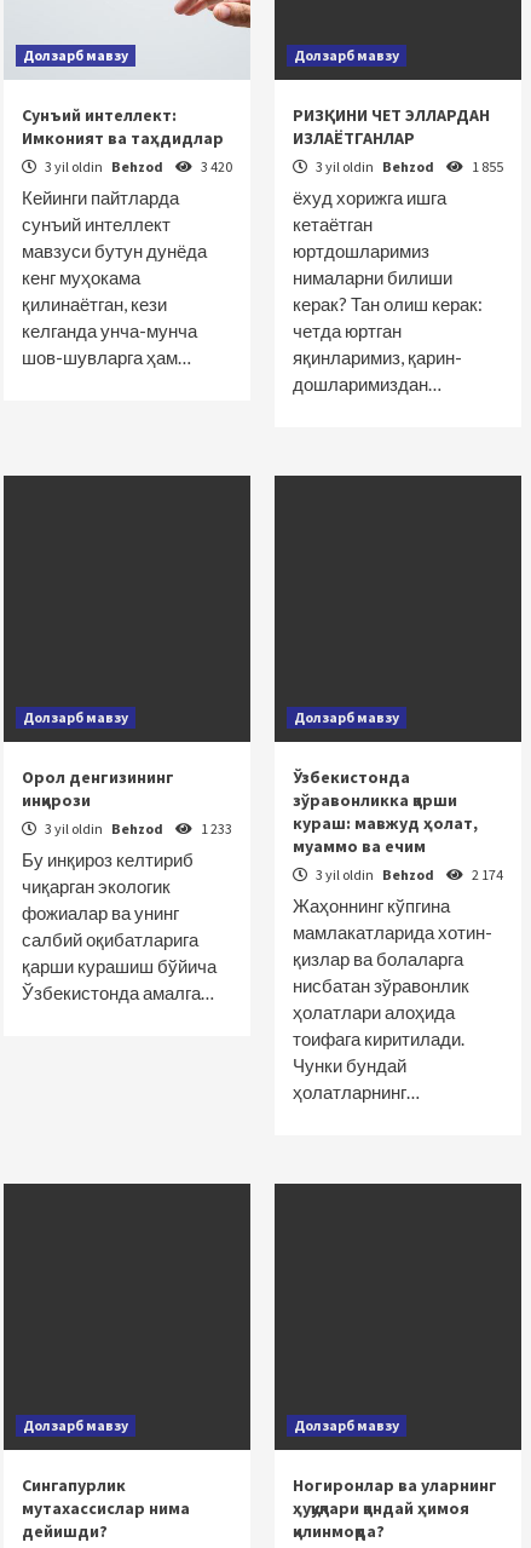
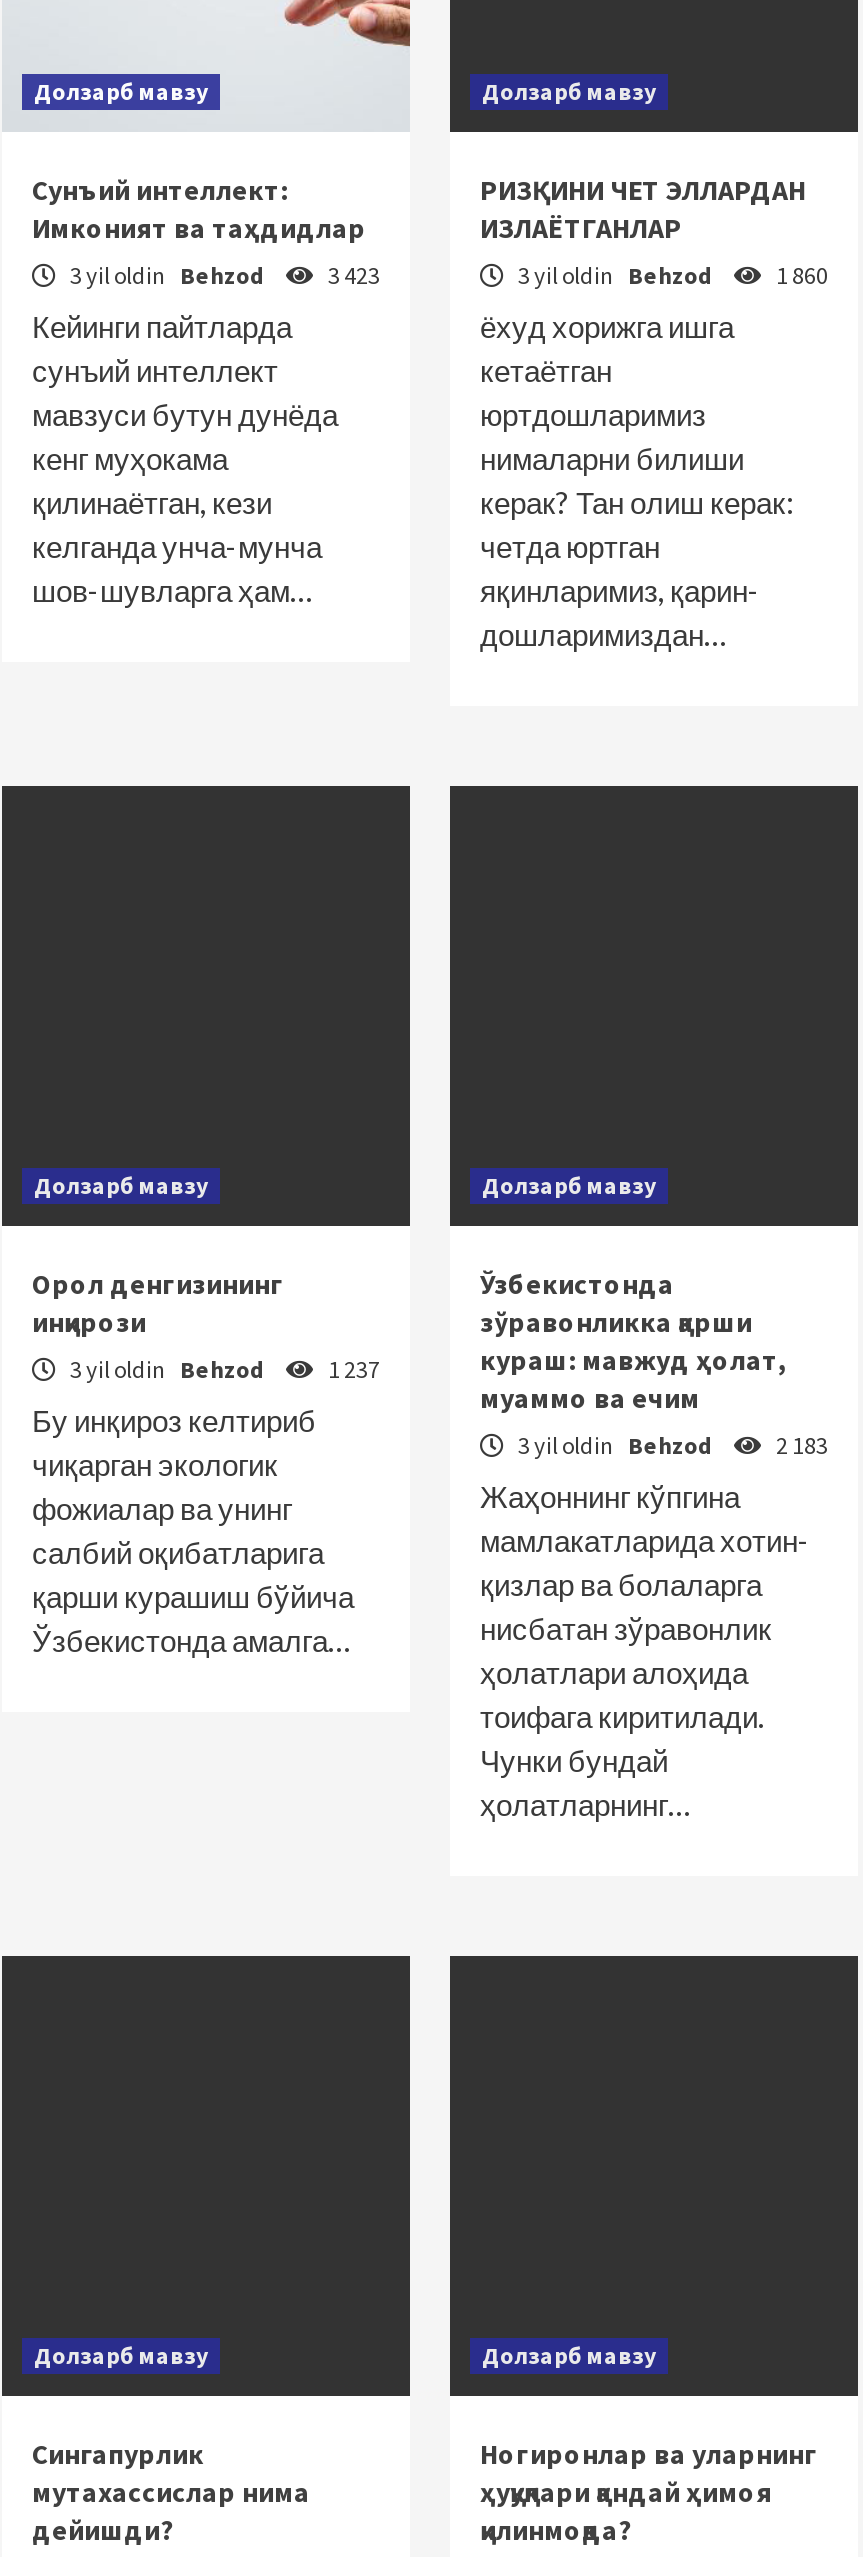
- 3 yil oldin Behzod 3 420
+ 3 yil oldin Behzod 3 423

- 3 yil oldin Behzod 1 855
+ 3 yil oldin Behzod 1 860

- 3 yil oldin Behzod 1 233
+ 3 yil oldin Behzod 1 237

- 3 yil oldin Behzod 2 174
+ 3 yil oldin Behzod 2 183
